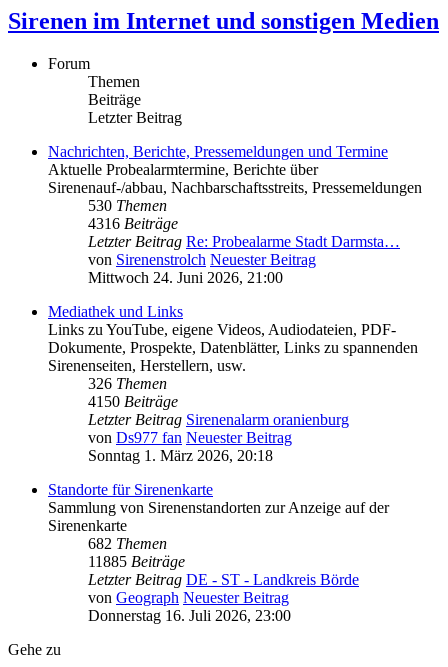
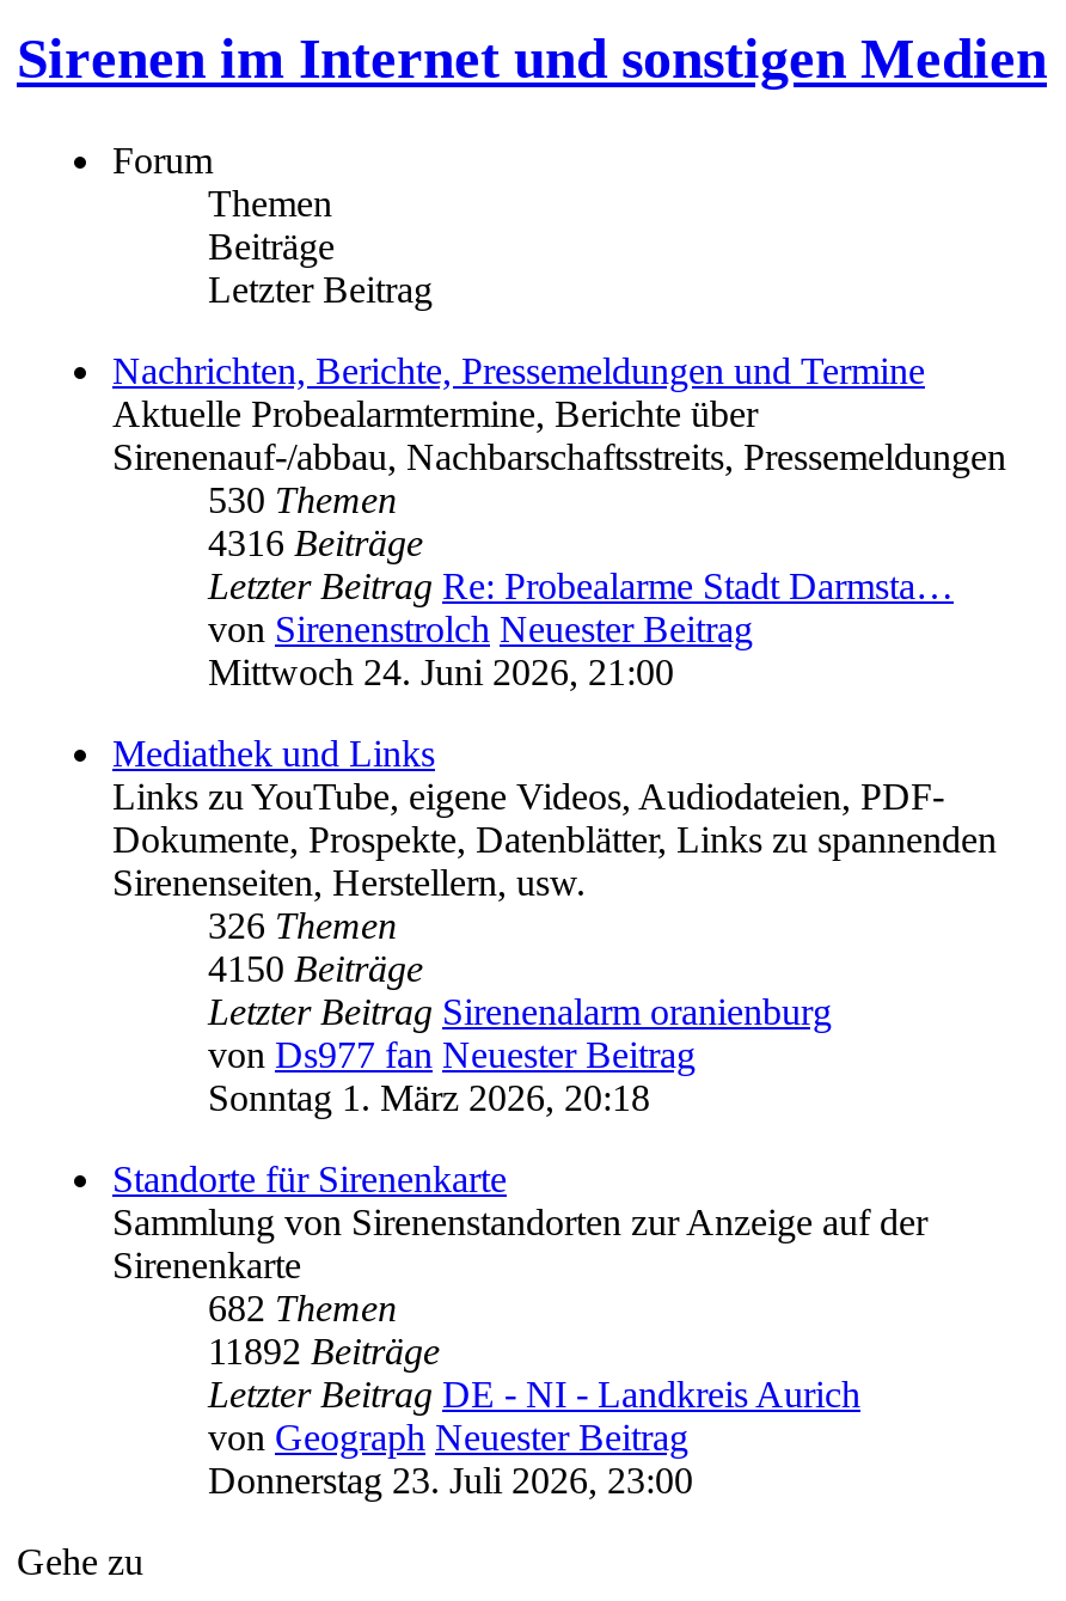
- 11885 Beiträge
+ 11892 Beiträge

- Letzter Beitrag DE - ST - Landkreis Börde
+ Letzter Beitrag DE - NI - Landkreis Aurich

- Donnerstag 16. Juli 2026, 23:00
+ Donnerstag 23. Juli 2026, 23:00
